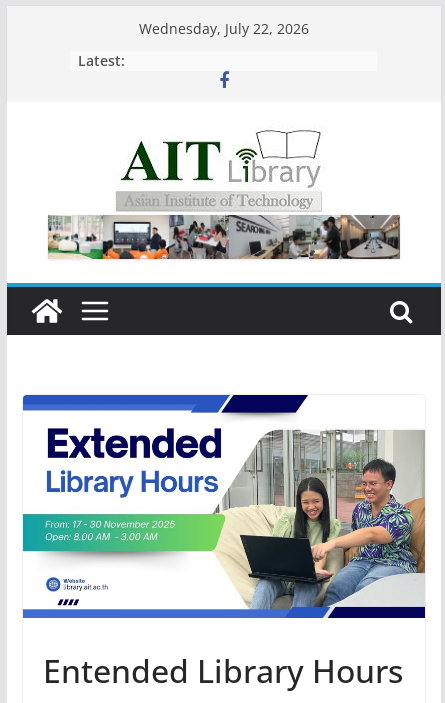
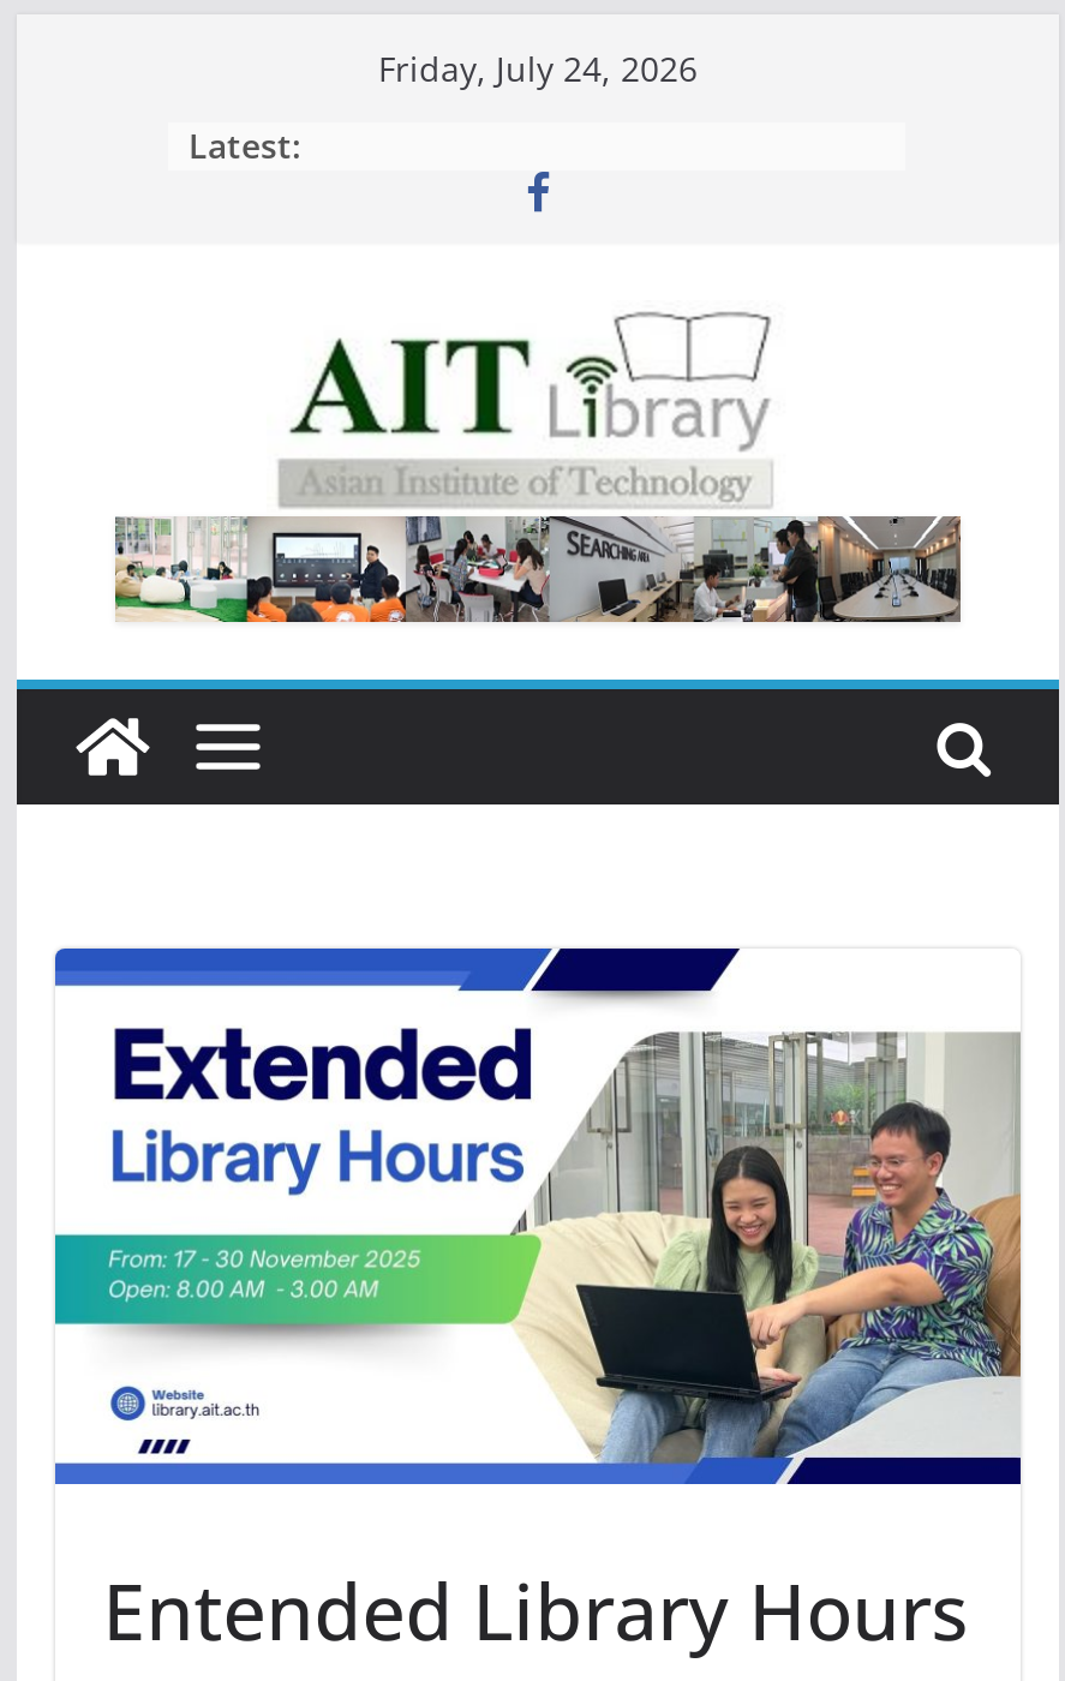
- Wednesday, July 22, 2026
+ Friday, July 24, 2026
